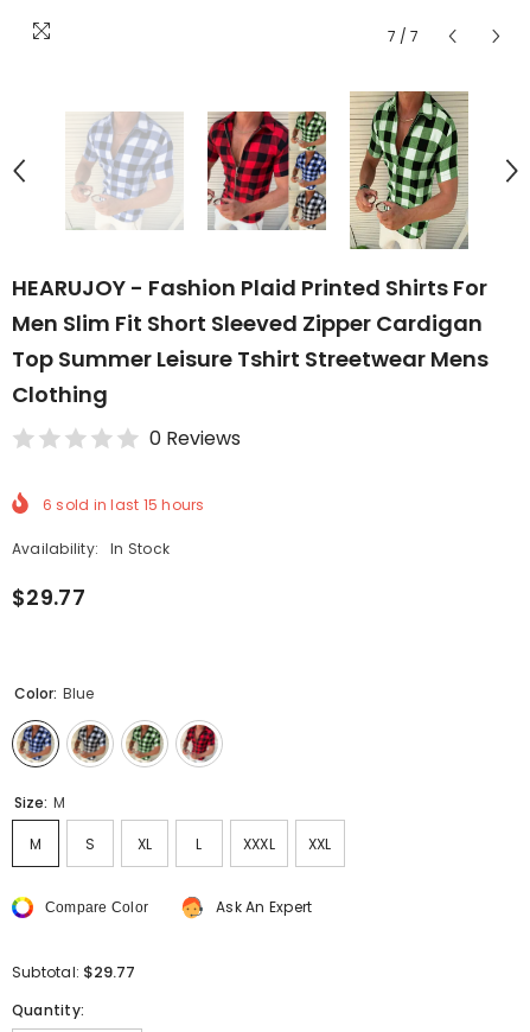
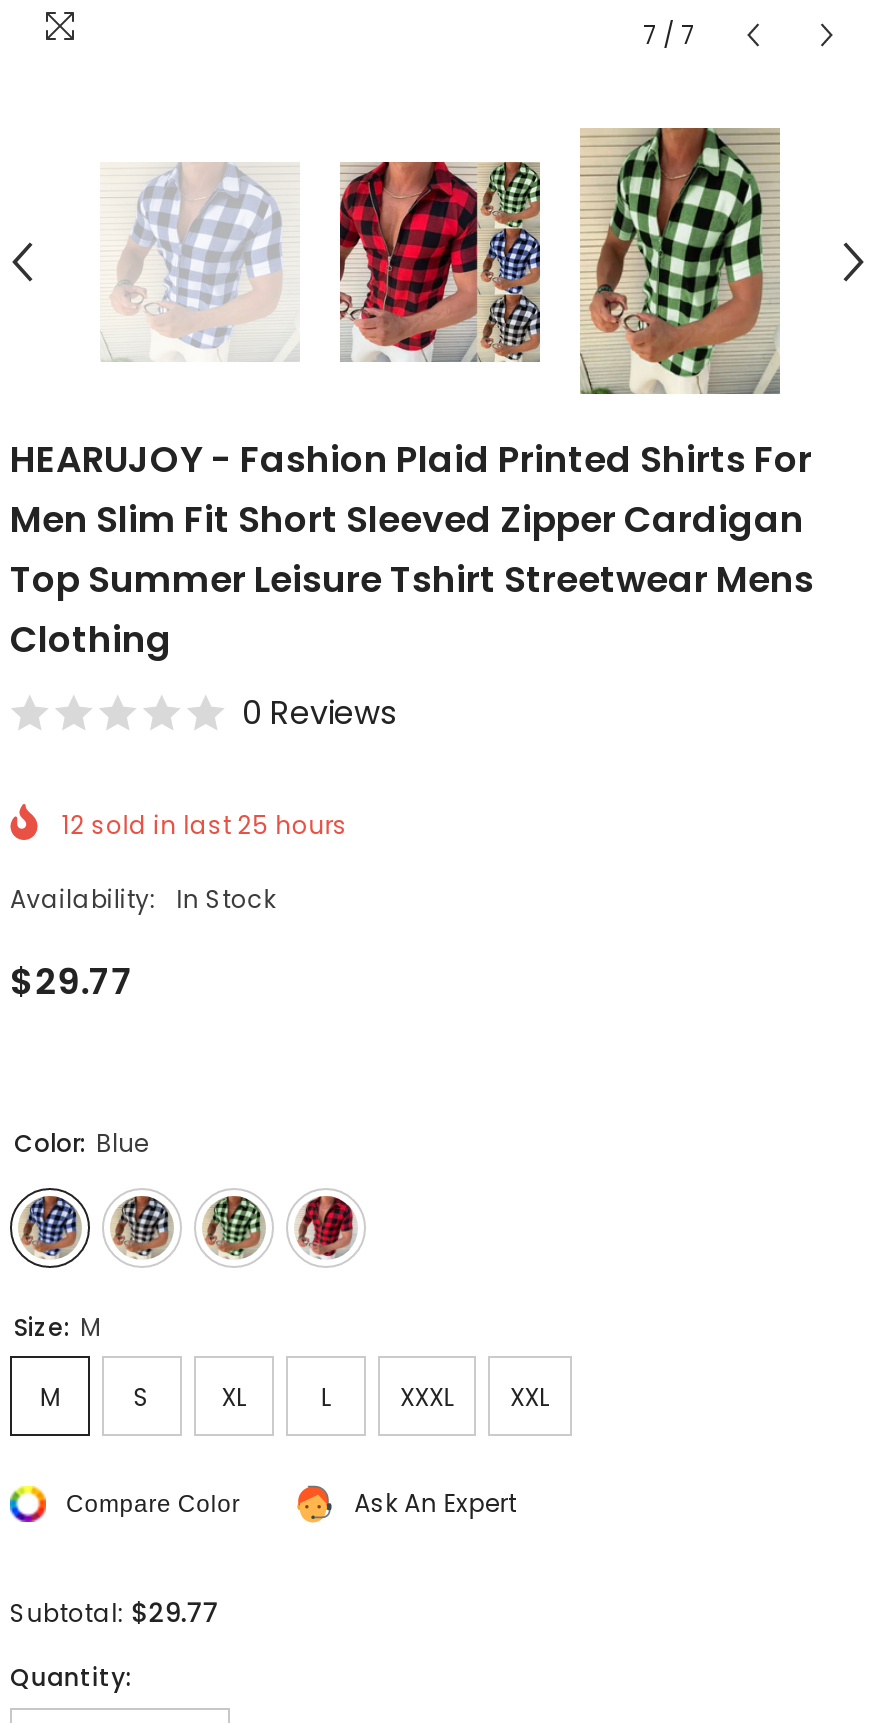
- 6 sold in last 15 hours
+ 12 sold in last 25 hours
